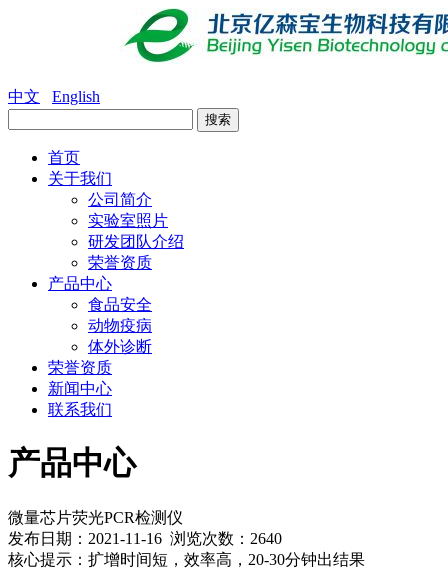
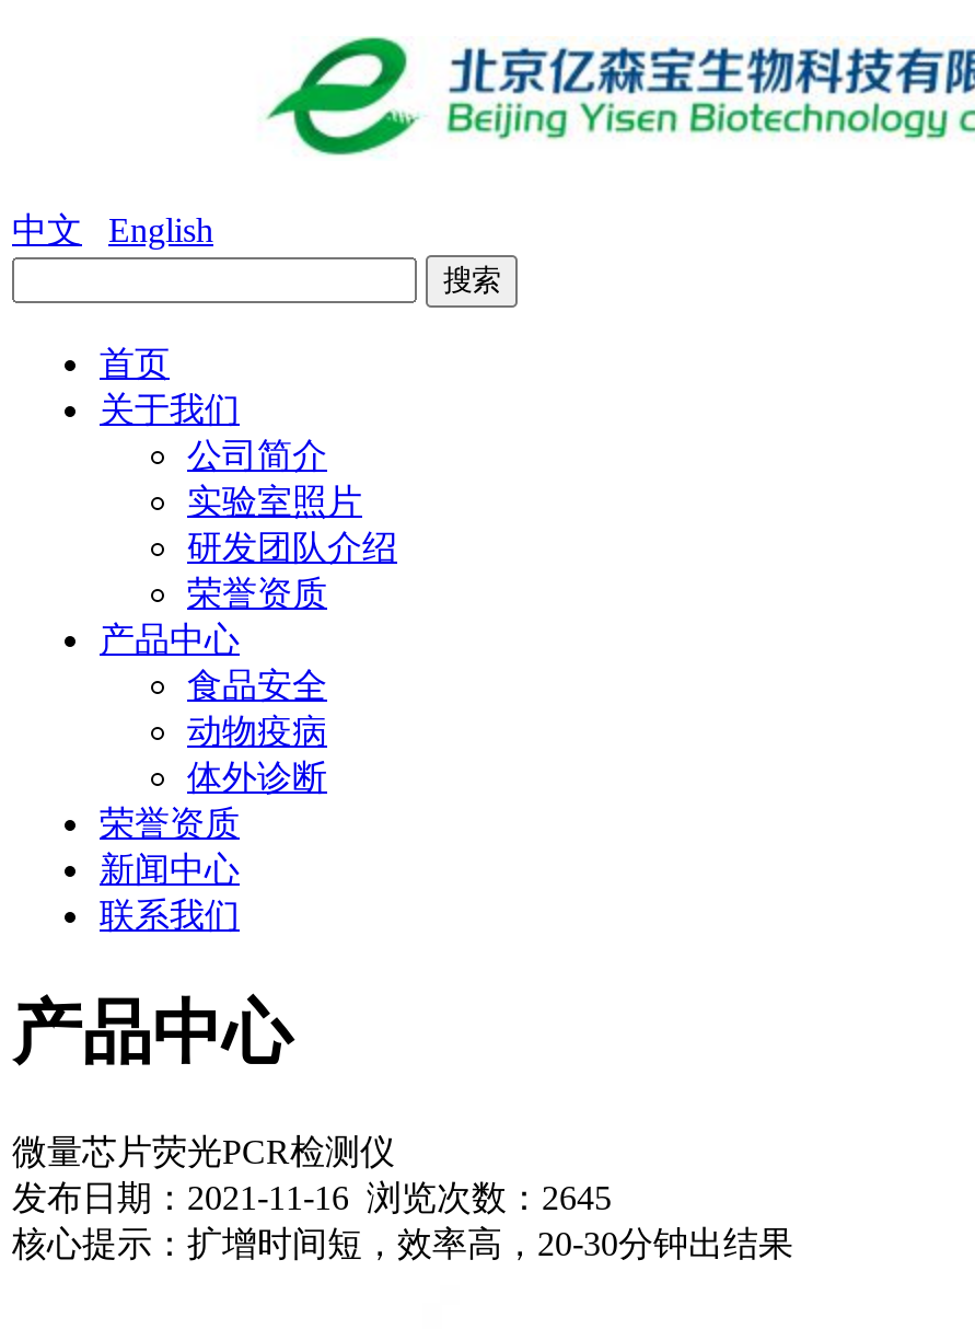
- 发布日期：2021-11-16 浏览次数：2640
+ 发布日期：2021-11-16 浏览次数：2645
